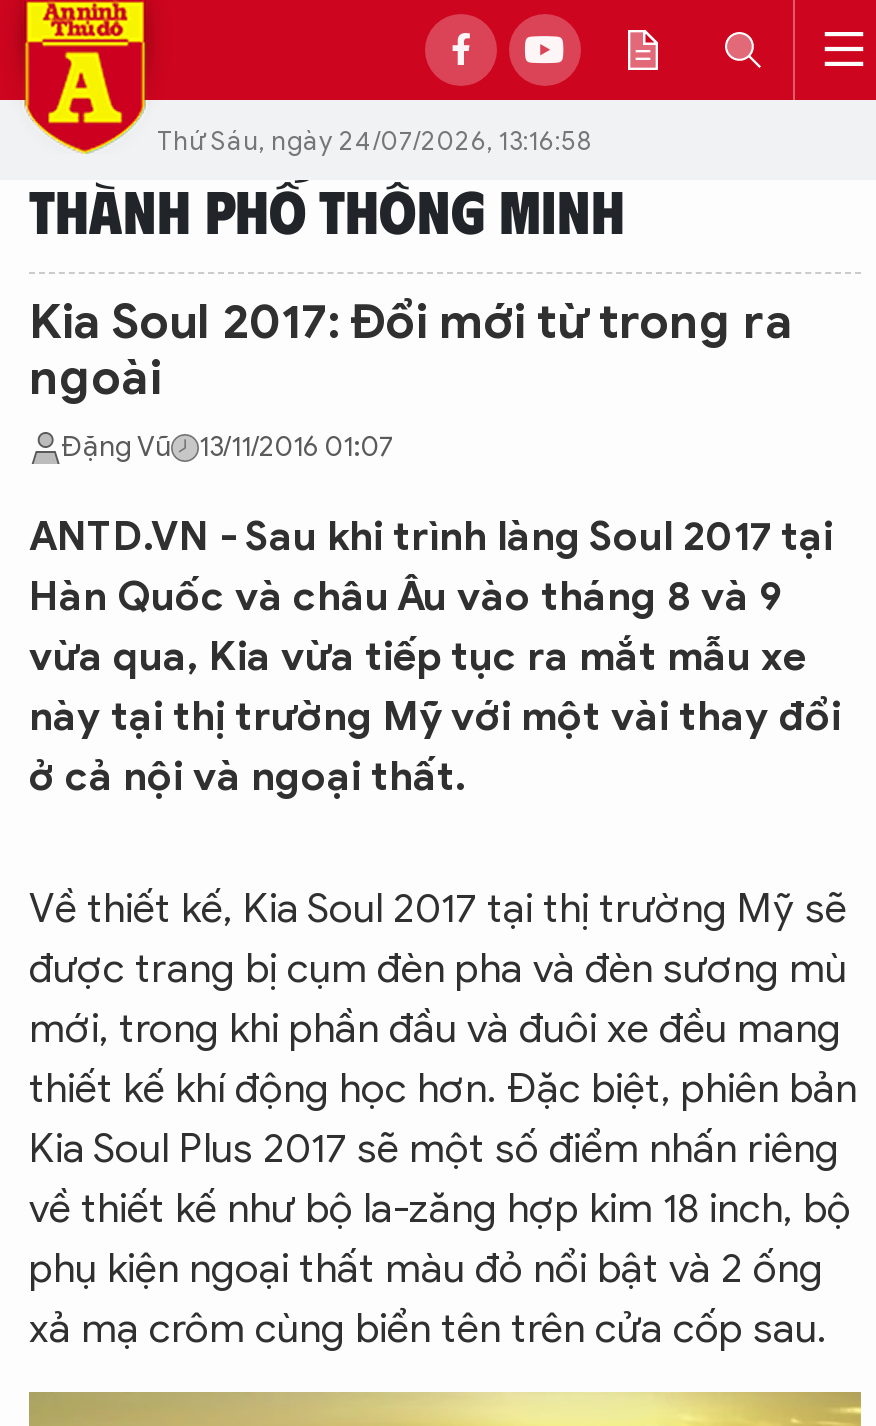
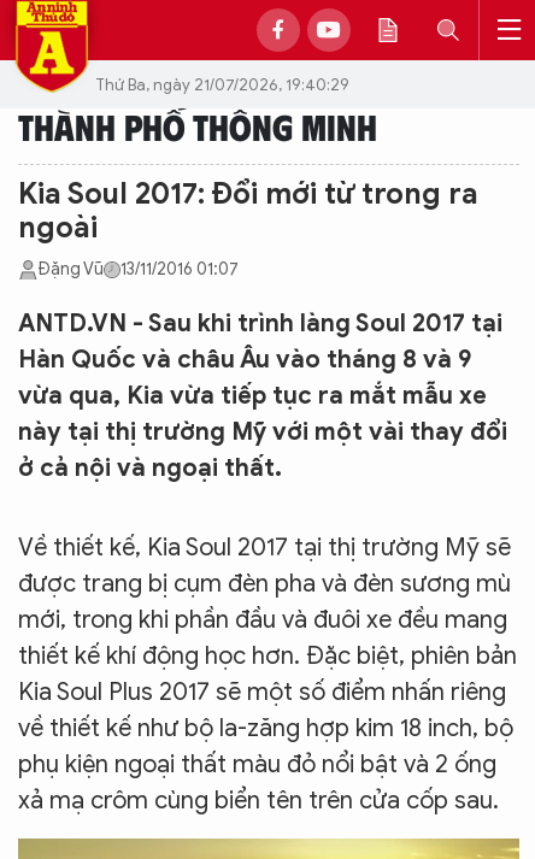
- Thứ Sáu, ngày 24/07/2026, 13:16:58
+ Thứ Ba, ngày 21/07/2026, 19:40:29
